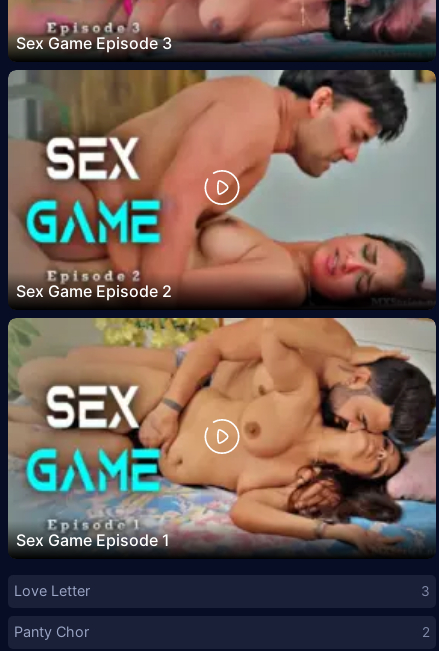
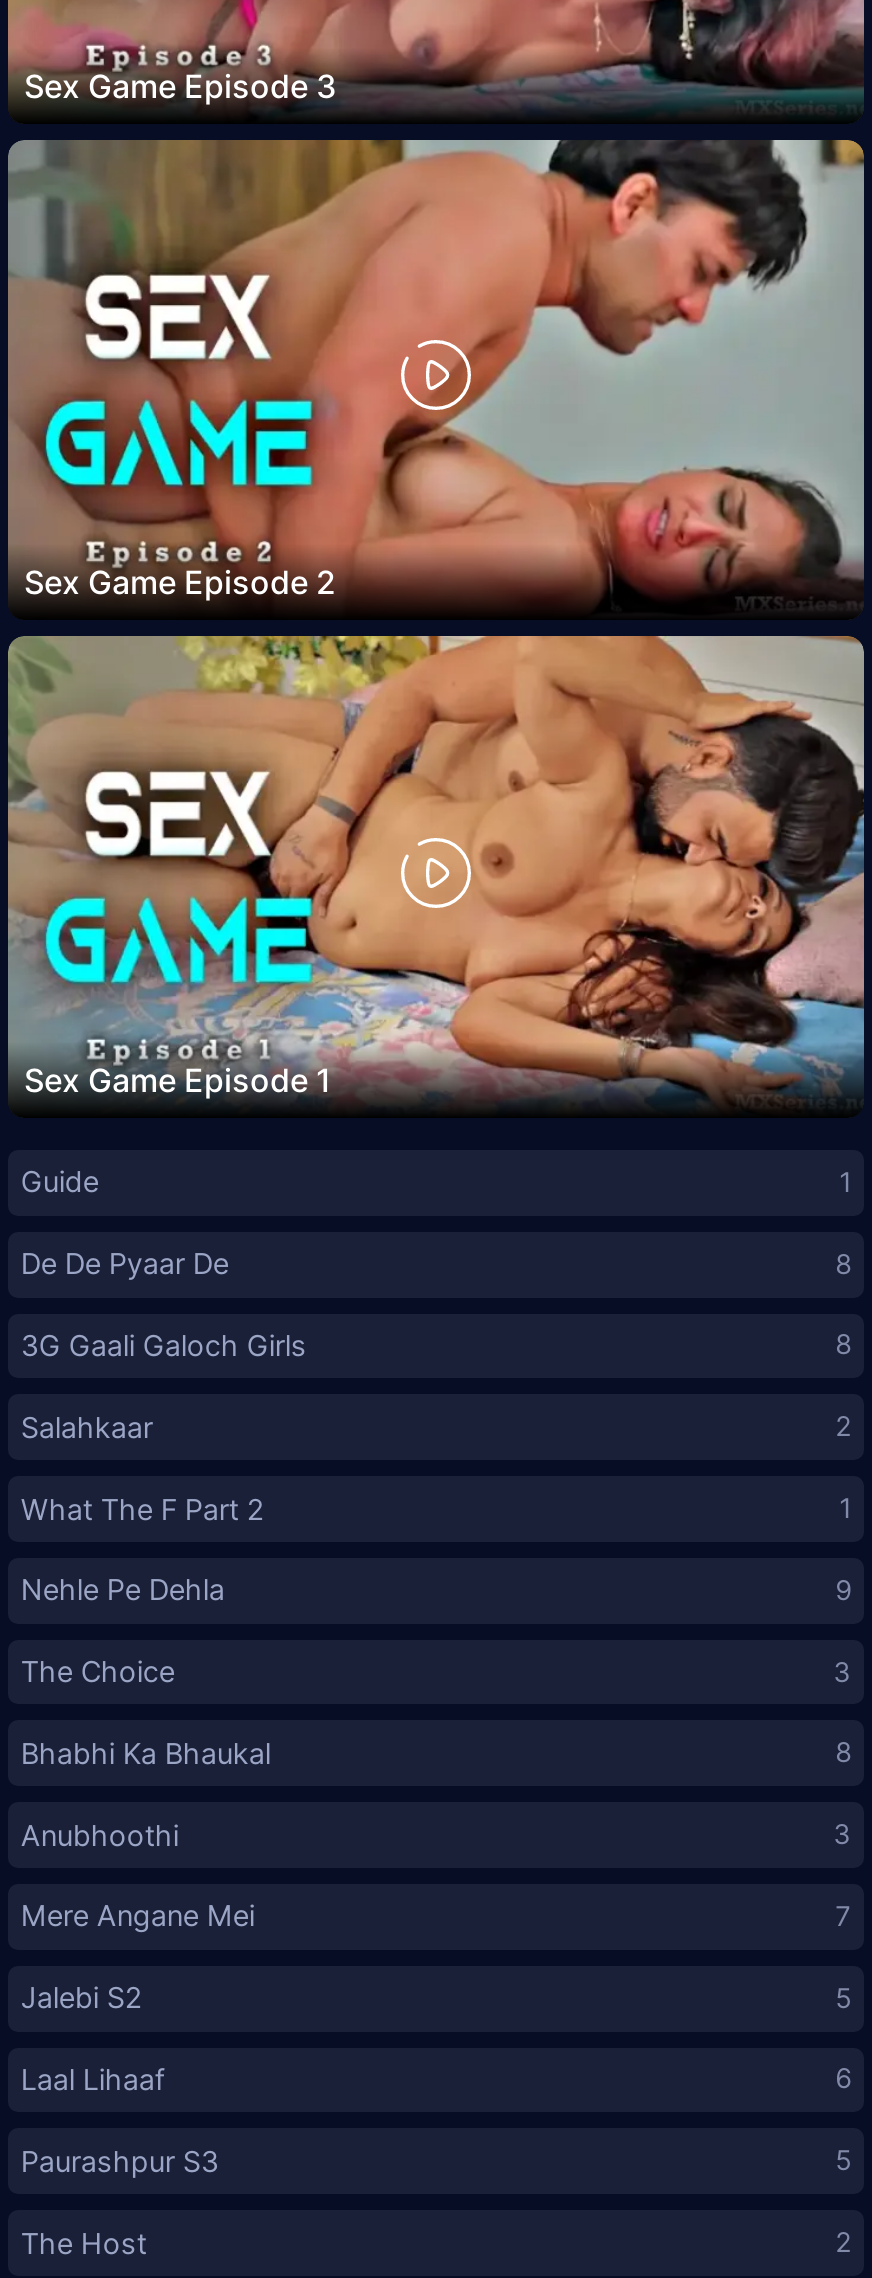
- Love Letter
+ Guide
+ 1
+ De De Pyaar De
+ 8
+ 3G Gaali Galoch Girls
+ 8
+ Salahkaar
+ 2
+ What The F Part 2
+ 1
+ Nehle Pe Dehla
+ 9
+ The Choice

- Panty Chor
+ Bhabhi Ka Bhaukal
+ 8
+ Anubhoothi
+ 3
+ Mere Angane Mei
+ 7
+ Jalebi S2
+ 5
+ Laal Lihaaf
+ 6
+ Paurashpur S3
+ 5
+ The Host
